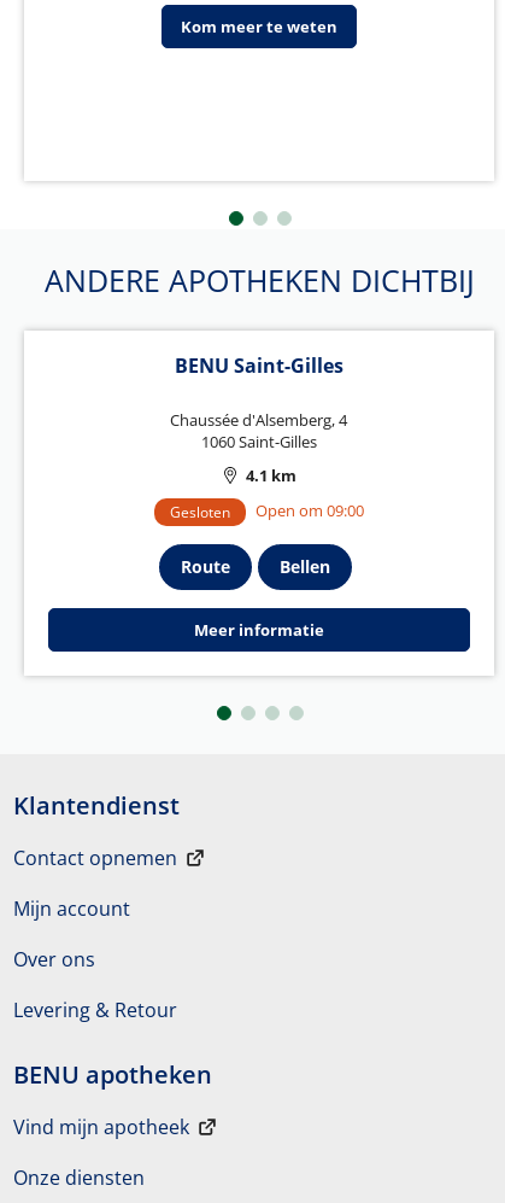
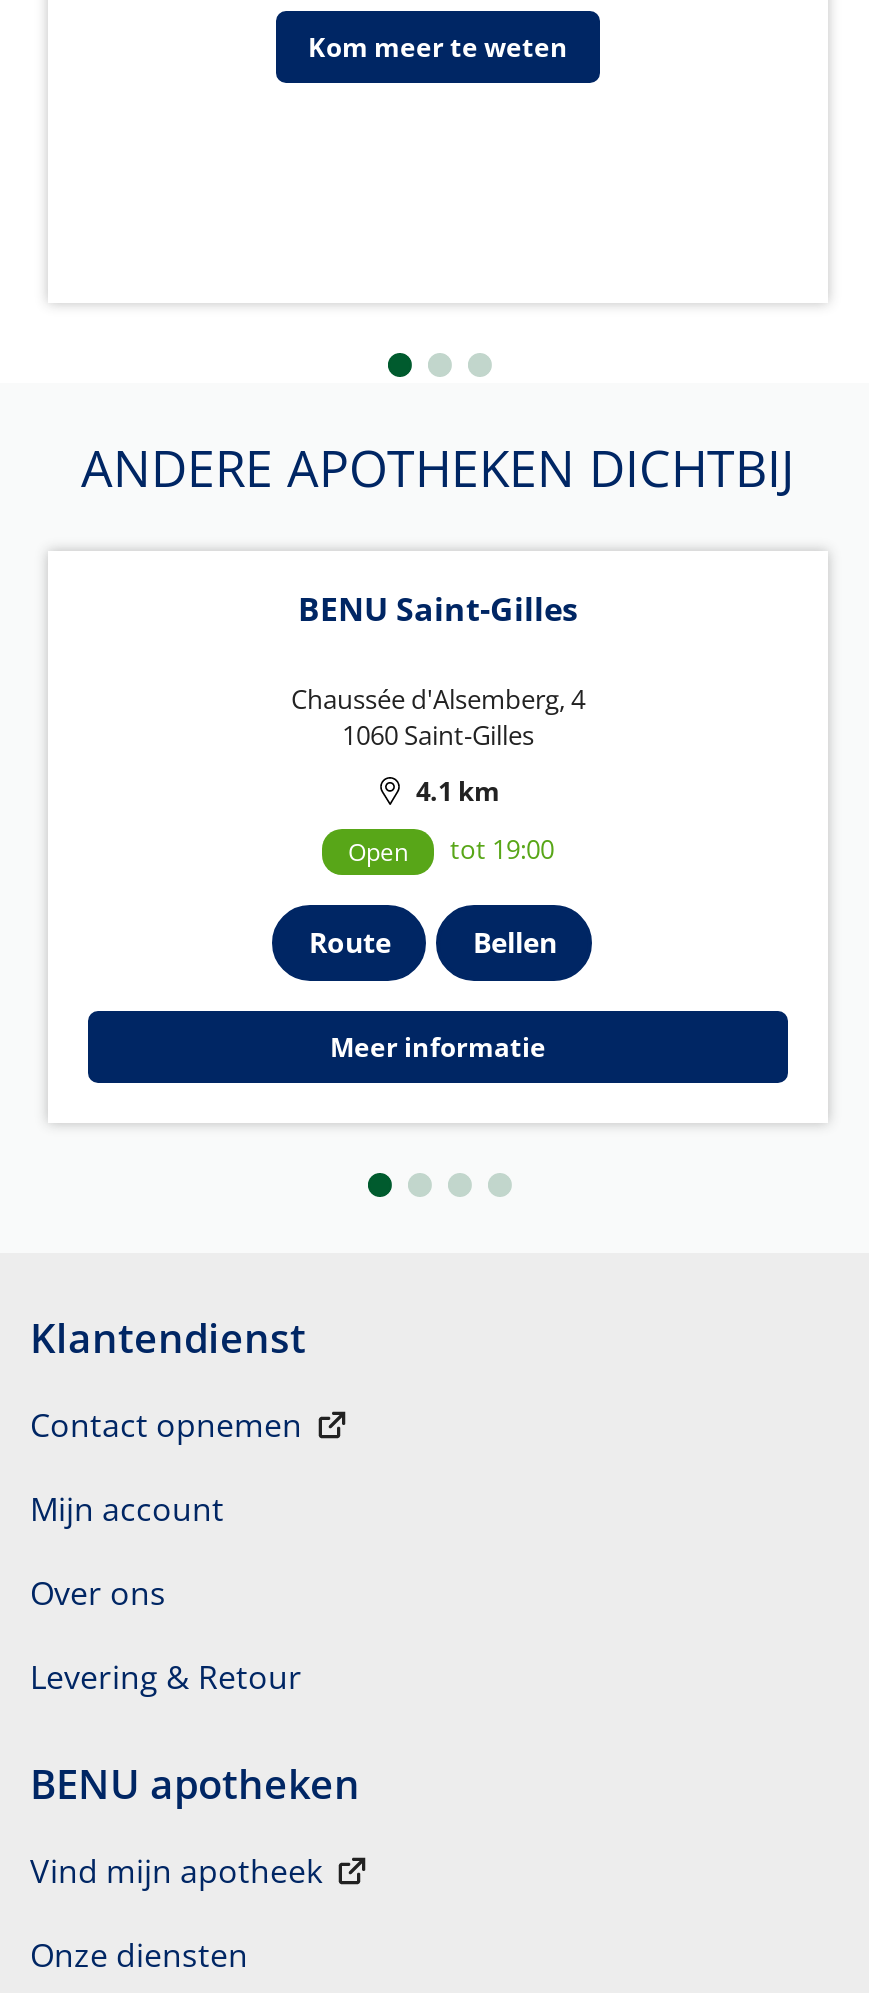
- Gesloten
- Open om 09:00
+ Open
+ tot 19:00
